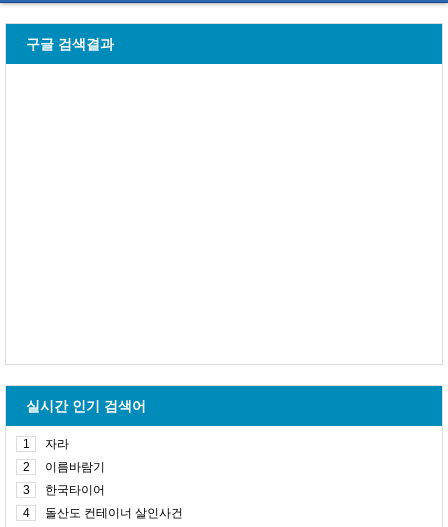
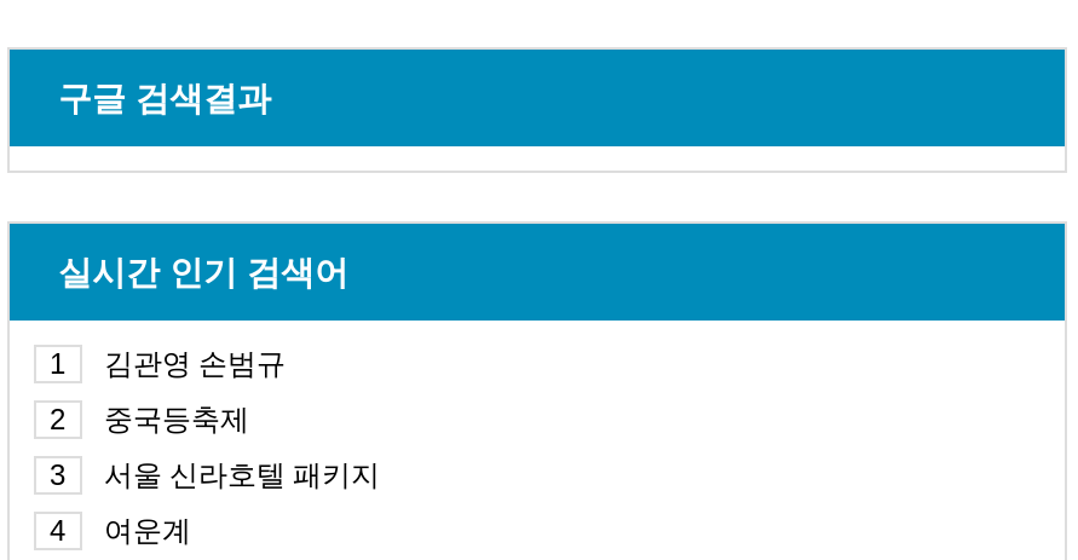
- 자라
+ 김관영 손범규

- 이름바람기
+ 중국등축제

- 한국타이어
+ 서울 신라호텔 패키지

- 돌산도 컨테이너 살인사건
+ 여운계
